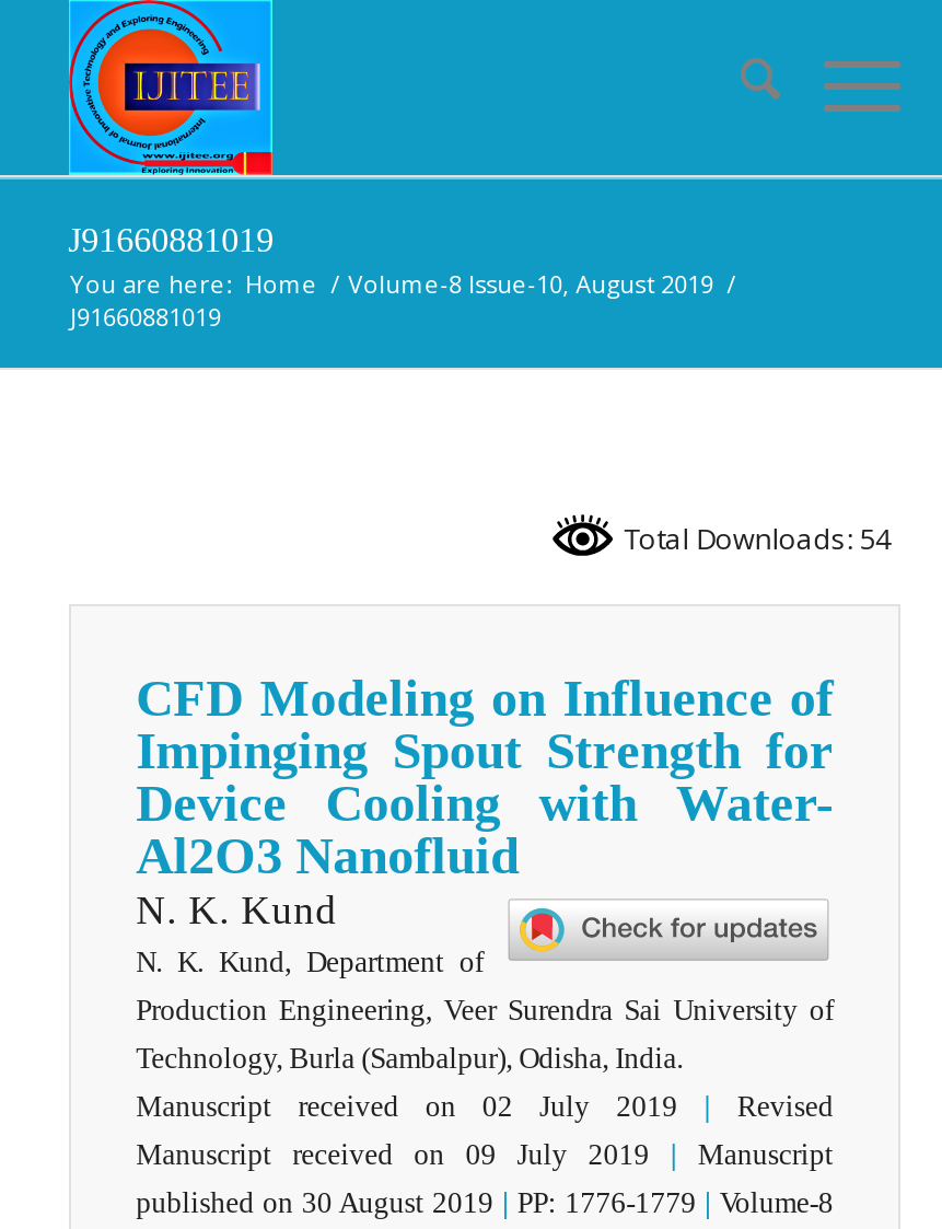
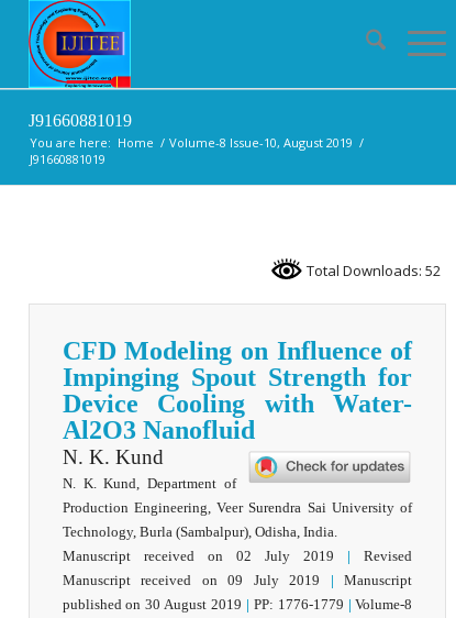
- Total Downloads: 54
+ Total Downloads: 52
